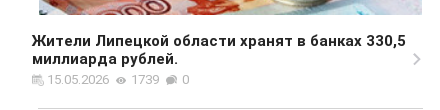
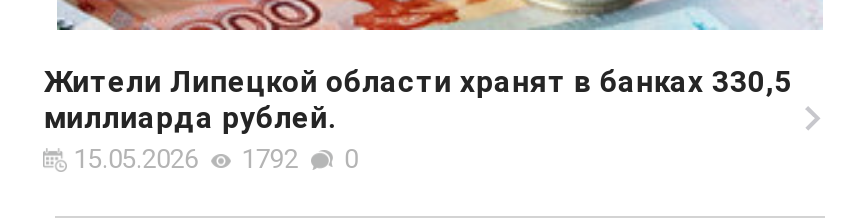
- 15.05.2026 1739 0
+ 15.05.2026 1792 0
